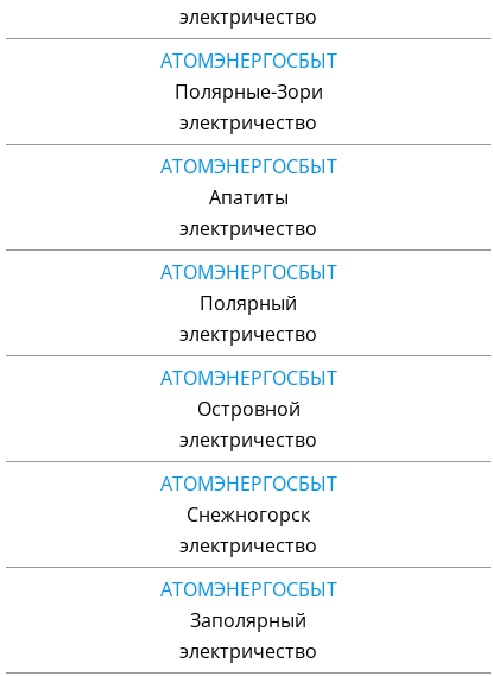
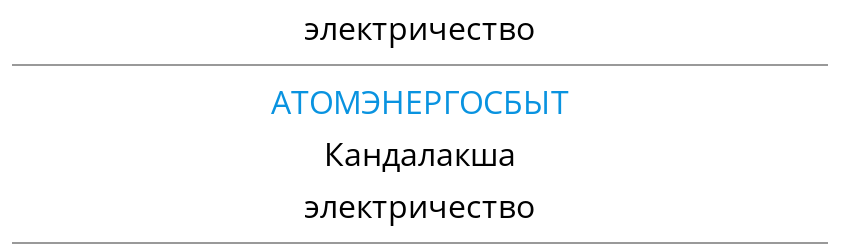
- Полярные-Зори
- электричество
- АТОМЭНЕРГОСБЫТ
- Апатиты
- электричество
- АТОМЭНЕРГОСБЫТ
- Полярный
- электричество
- АТОМЭНЕРГОСБЫТ
- Островной
- электричество
- АТОМЭНЕРГОСБЫТ
- Снежногорск
- электричество
- АТОМЭНЕРГОСБЫТ
- Заполярный
+ Кандалакша
